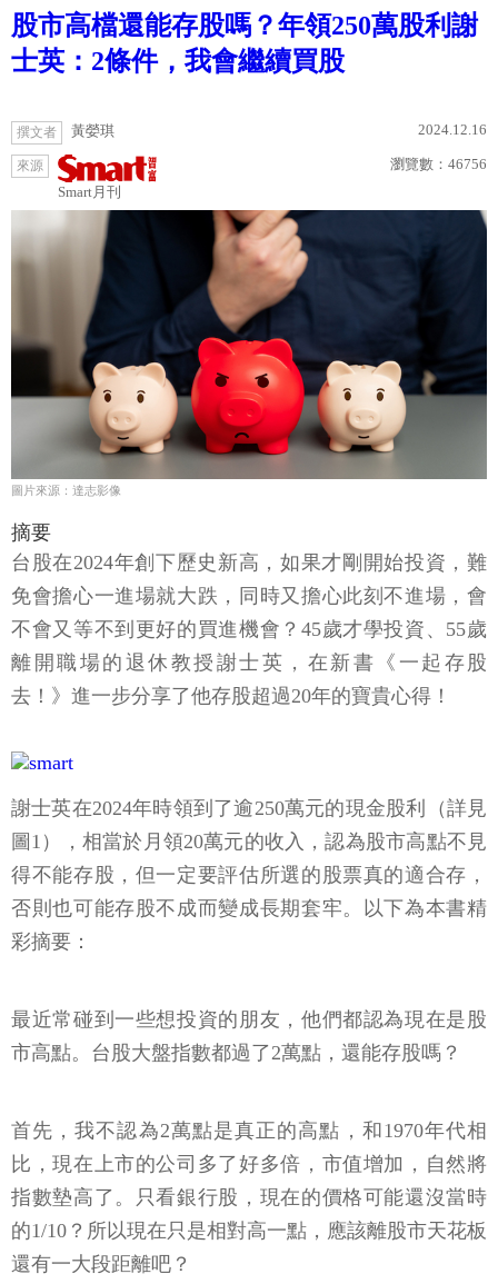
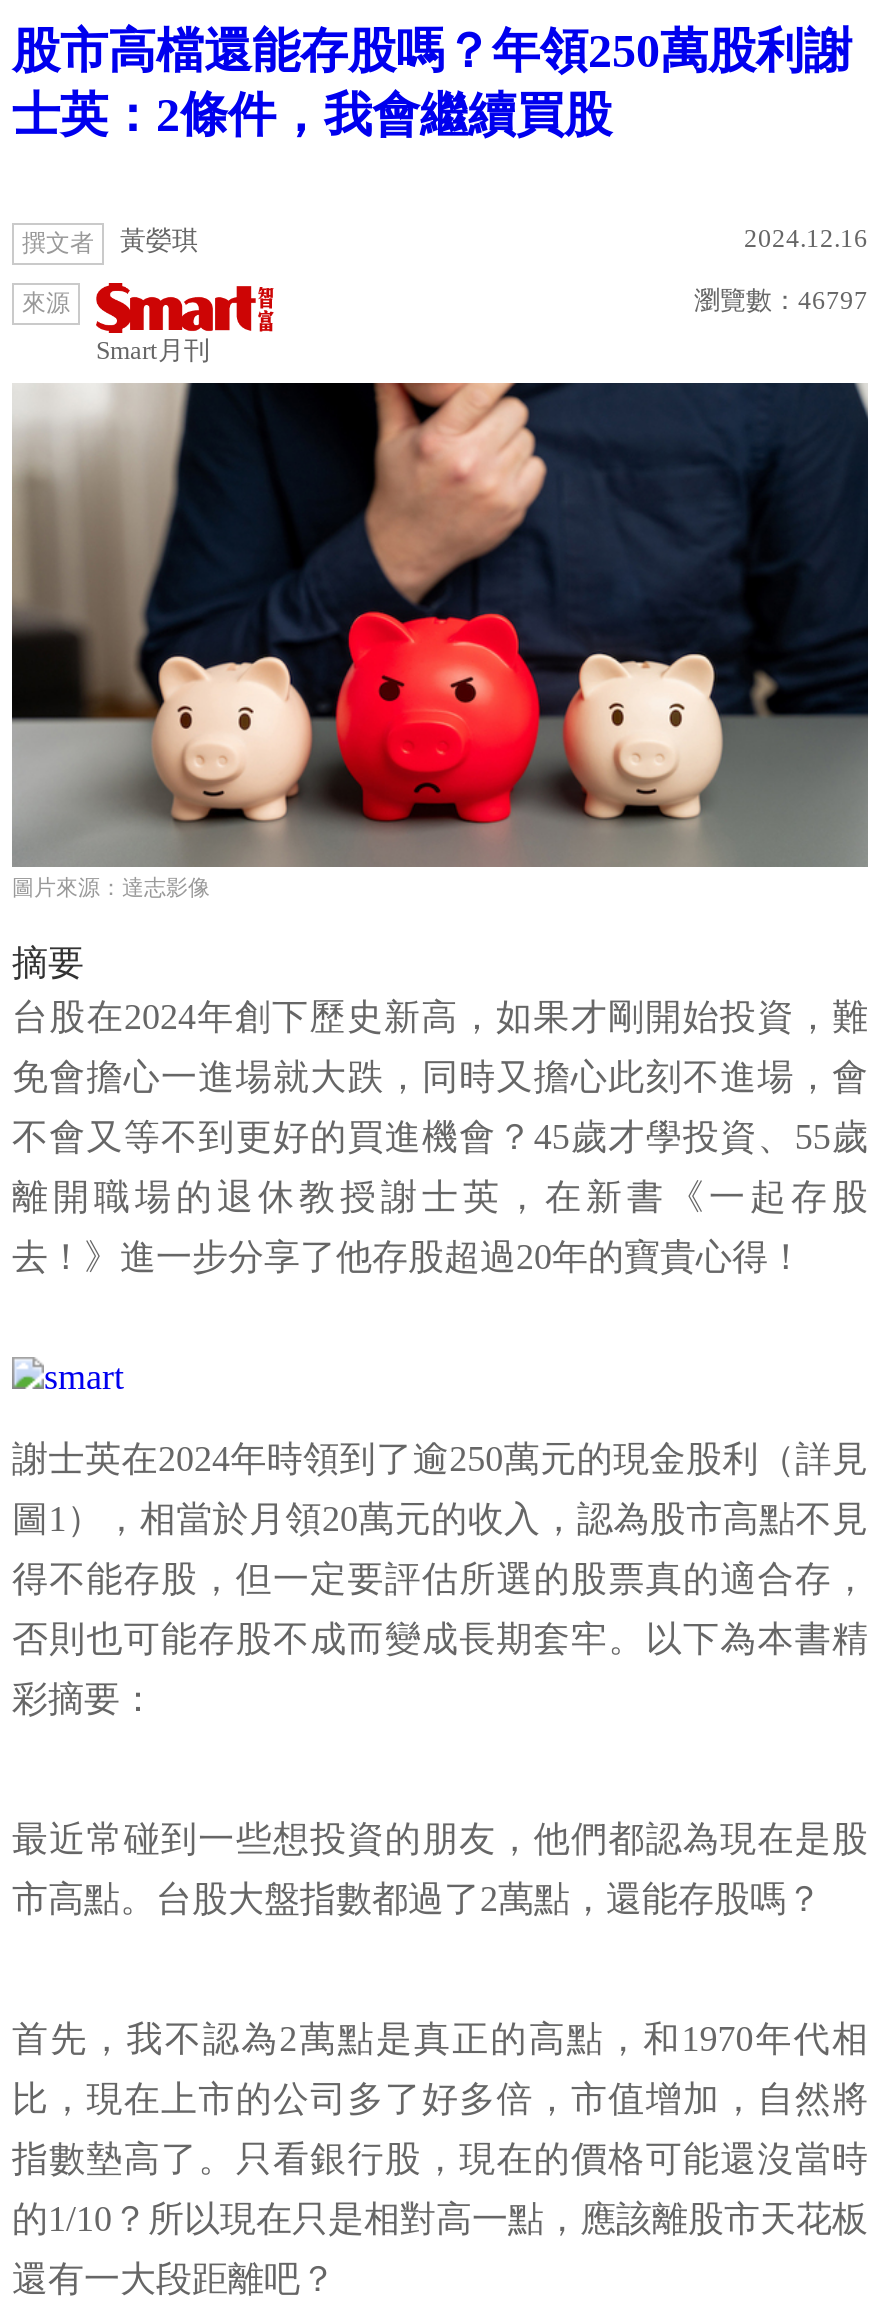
- 瀏覽數：46756
+ 瀏覽數：46797
